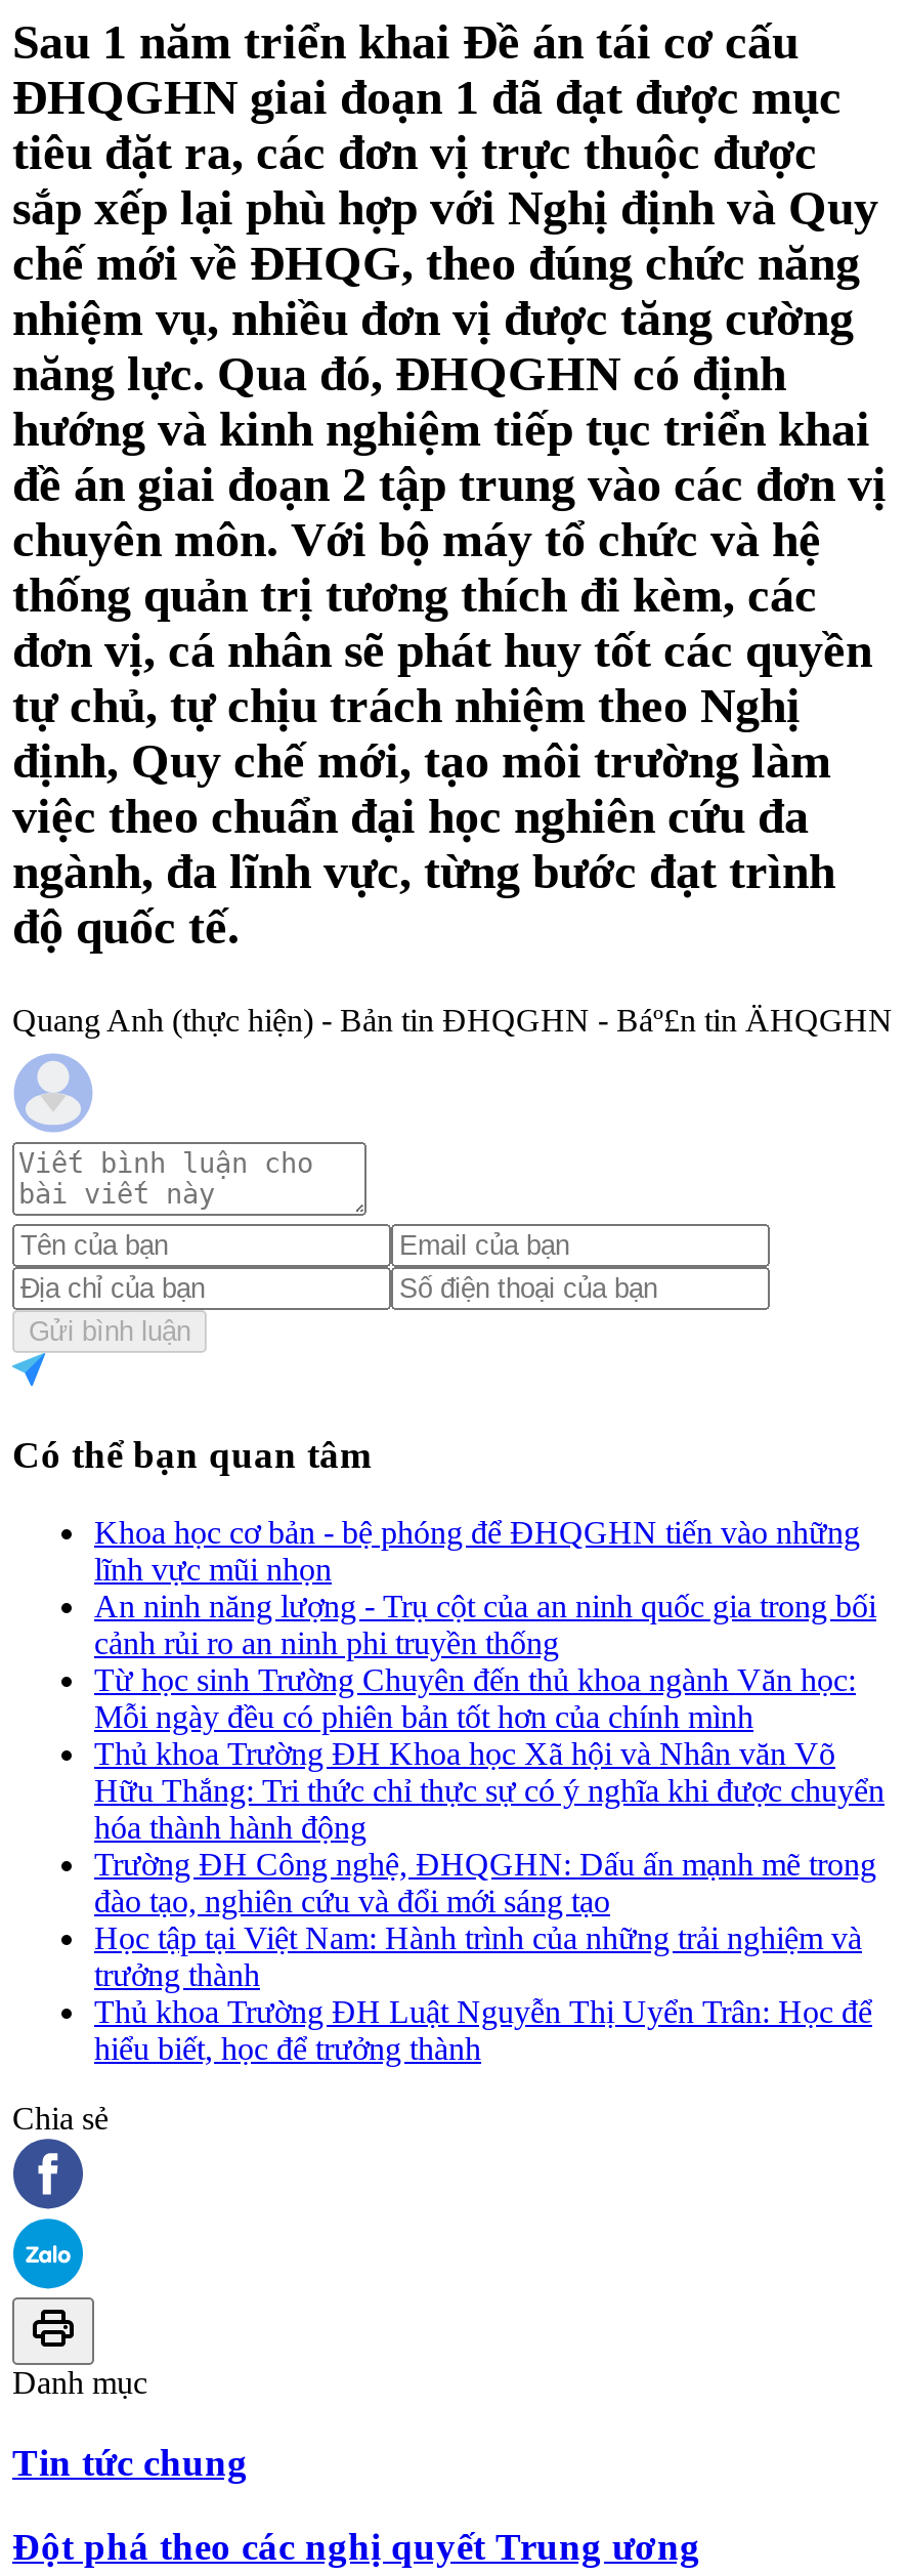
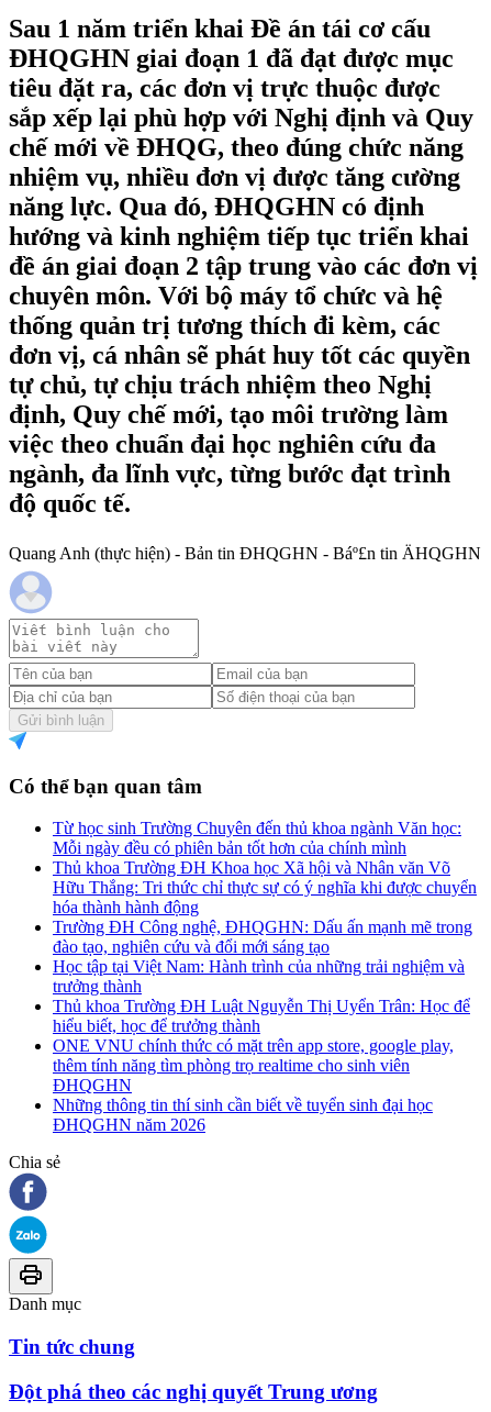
- Khoa học cơ bản - bệ phóng để ĐHQGHN tiến vào những
- lĩnh vực mũi nhọn
- An ninh năng lượng - Trụ cột của an ninh quốc gia trong bối
- cảnh rủi ro an ninh phi truyền thống

moved up: Từ học sinh Trường Chuyên đến thủ khoa ngành Văn học: | Mỗi ngày đều có phiên bản tốt hơn của chính mình | Thủ khoa Trường ĐH Khoa học Xã hội và Nhân văn Võ | ... | Thủ khoa Trường ĐH Luật Nguyễn Thị Uyển Trân: Học để | hiểu biết, học để trưởng thành

+ ONE VNU chính thức có mặt trên app store, google play,
+ thêm tính năng tìm phòng trọ realtime cho sinh viên
+ ĐHQGHN
+ Những thông tin thí sinh cần biết về tuyển sinh đại học
+ ĐHQGHN năm 2026
